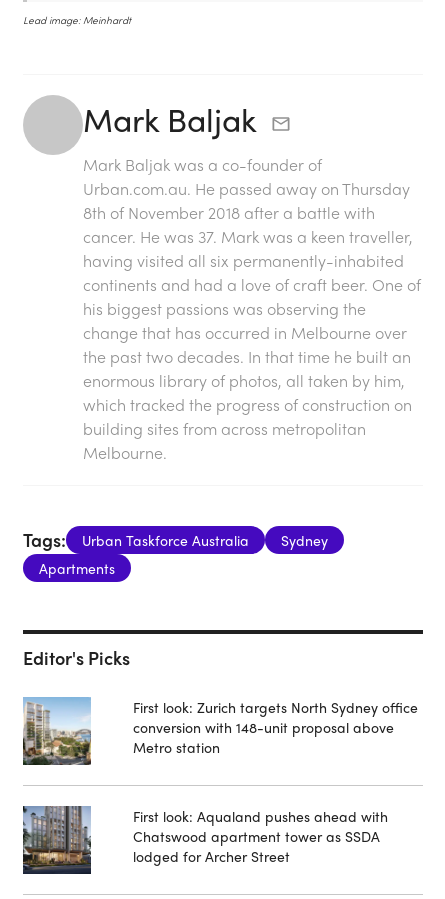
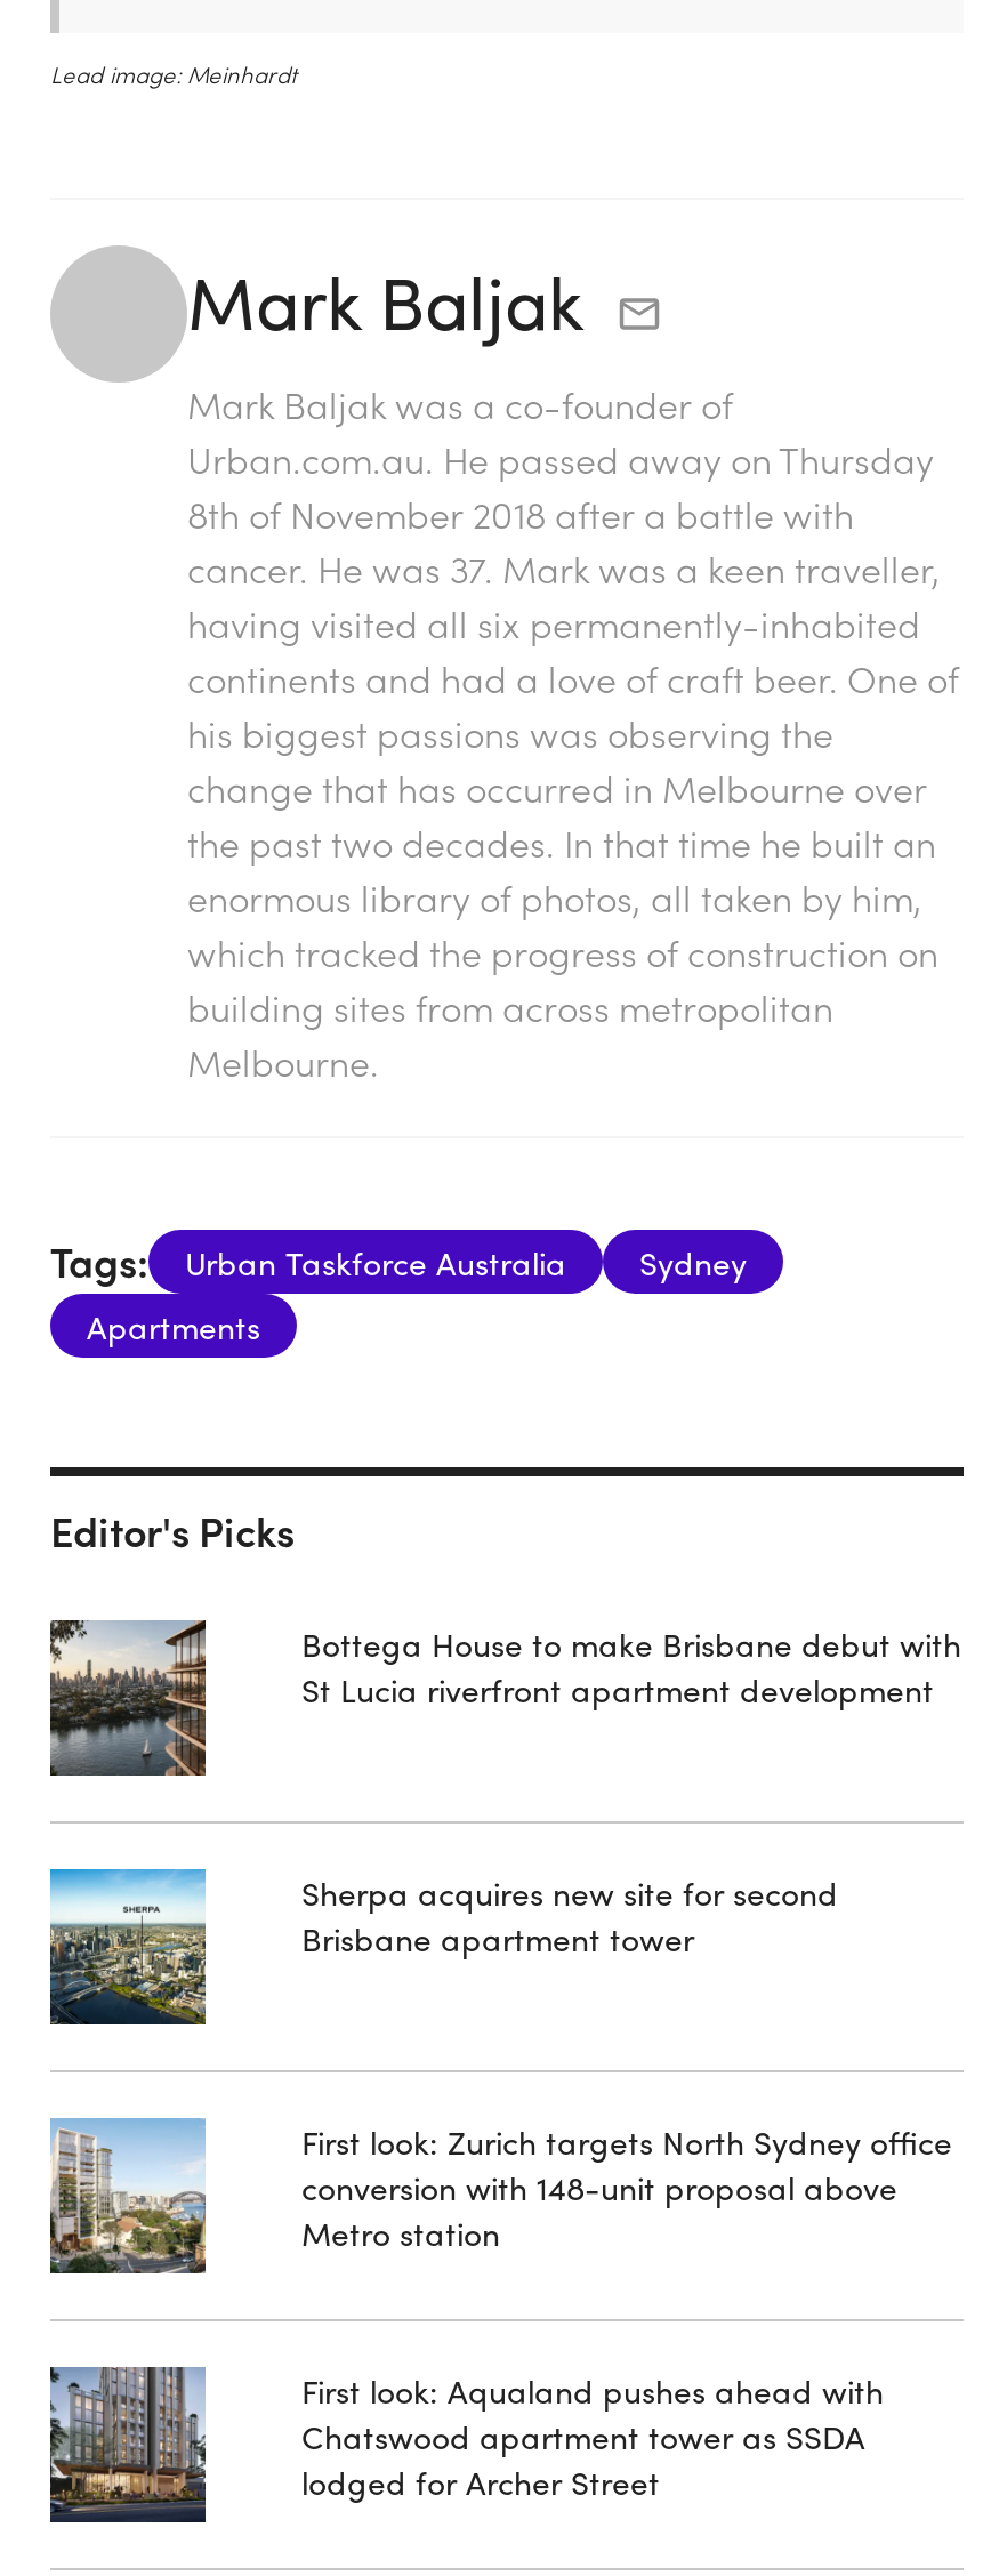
+ [image]

+ [image]

+ Bottega House to make Brisbane debut with
+ St Lucia riverfront apartment development

+ Sherpa acquires new site for second
+ Brisbane apartment tower
